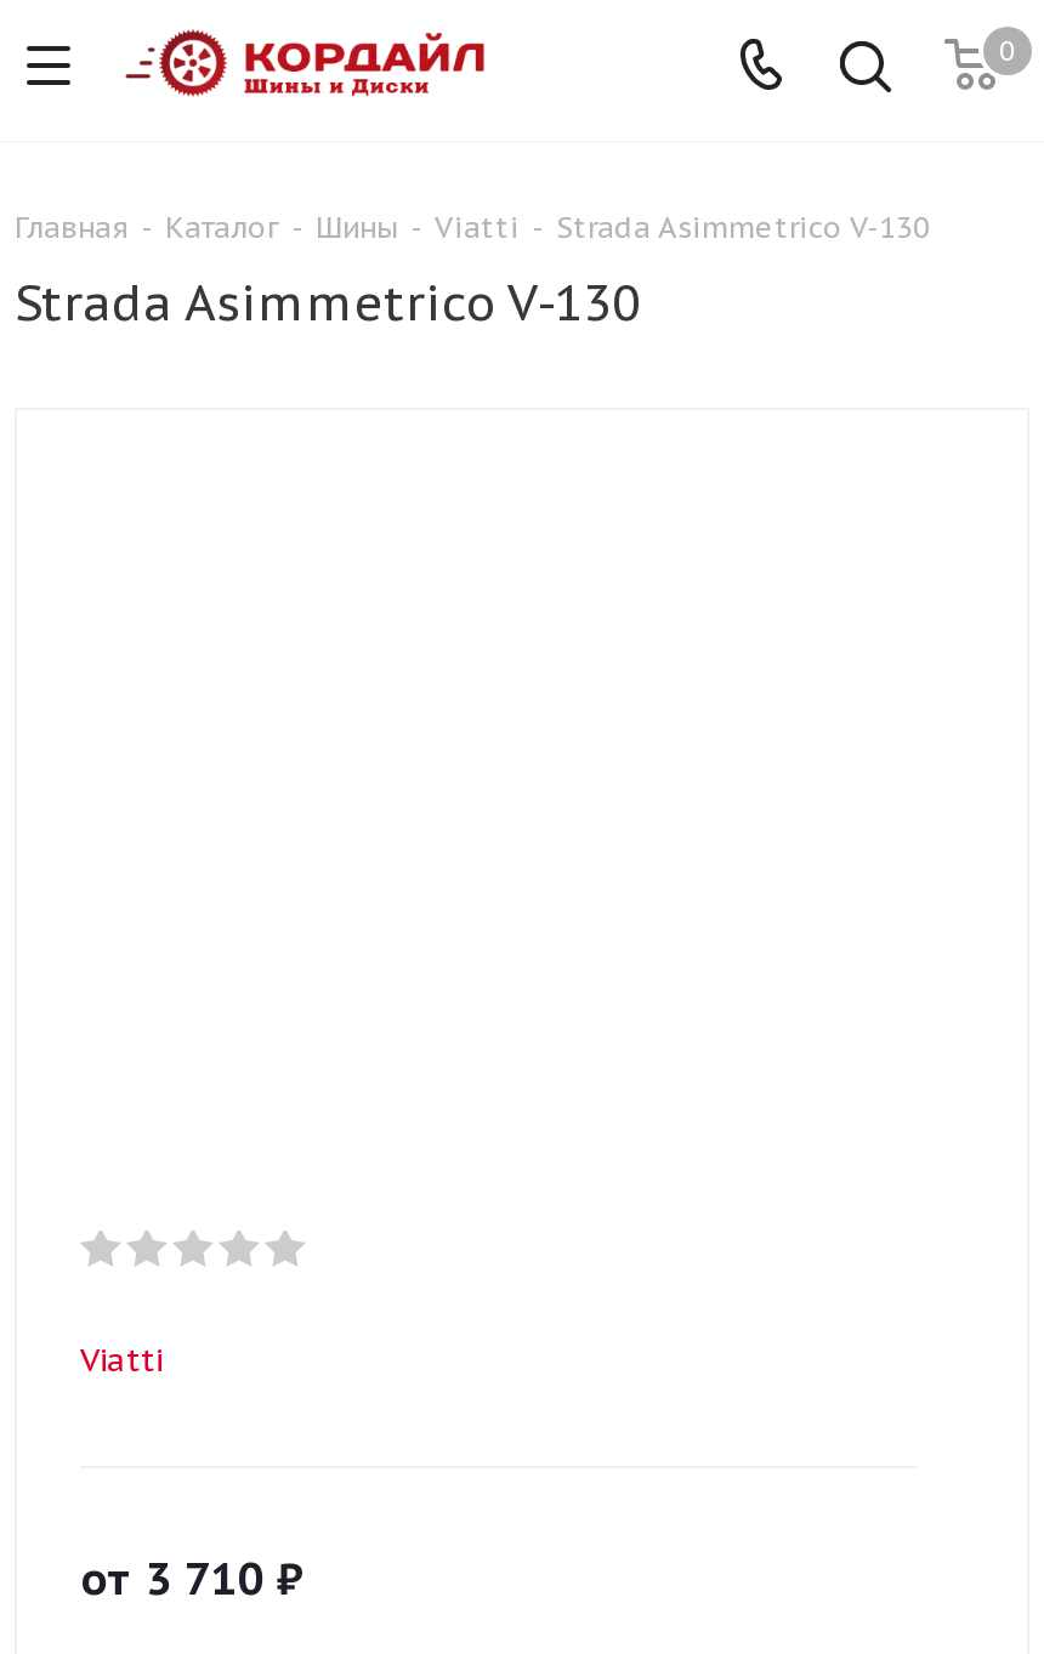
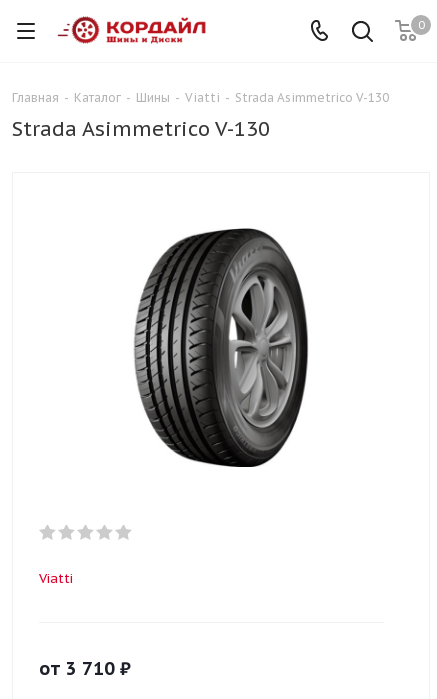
+ [image]
